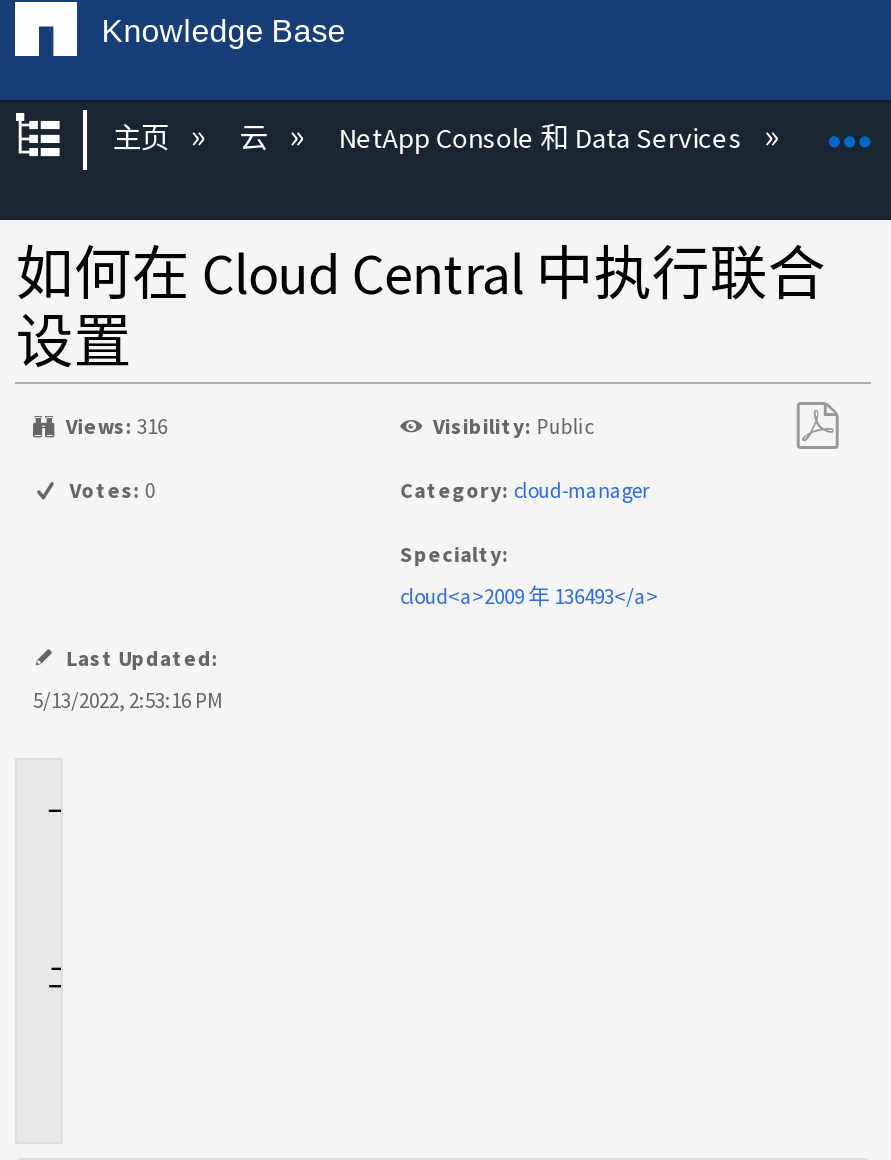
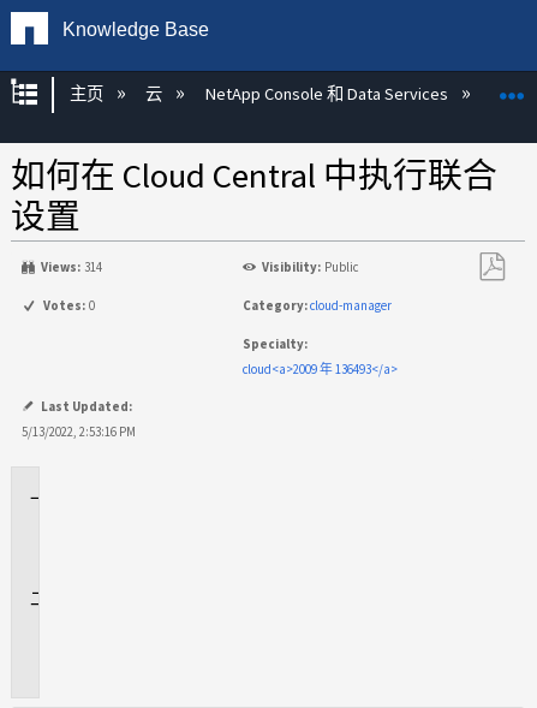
- Views: 316
+ Views: 314
